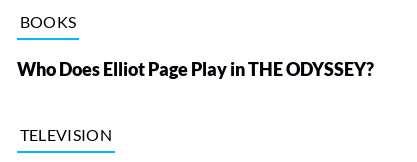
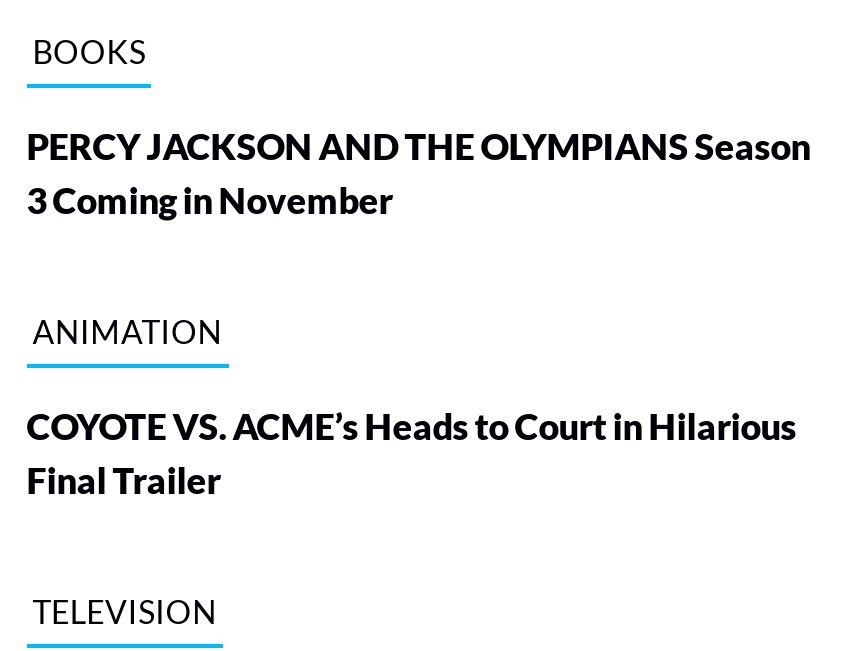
- Who Does Elliot Page Play in THE ODYSSEY?
+ PERCY JACKSON AND THE OLYMPIANS Season
+ 3 Coming in November
+ ANIMATION
+ COYOTE VS. ACME’s Heads to Court in Hilarious
+ Final Trailer
